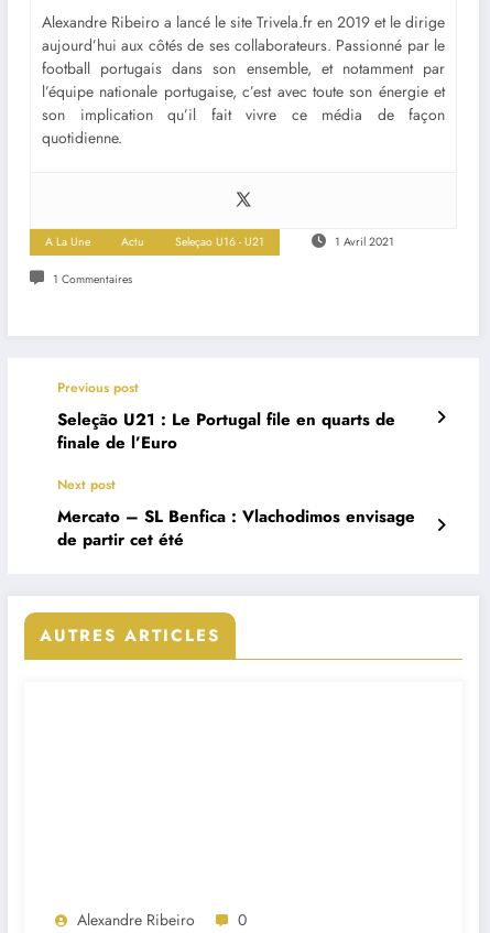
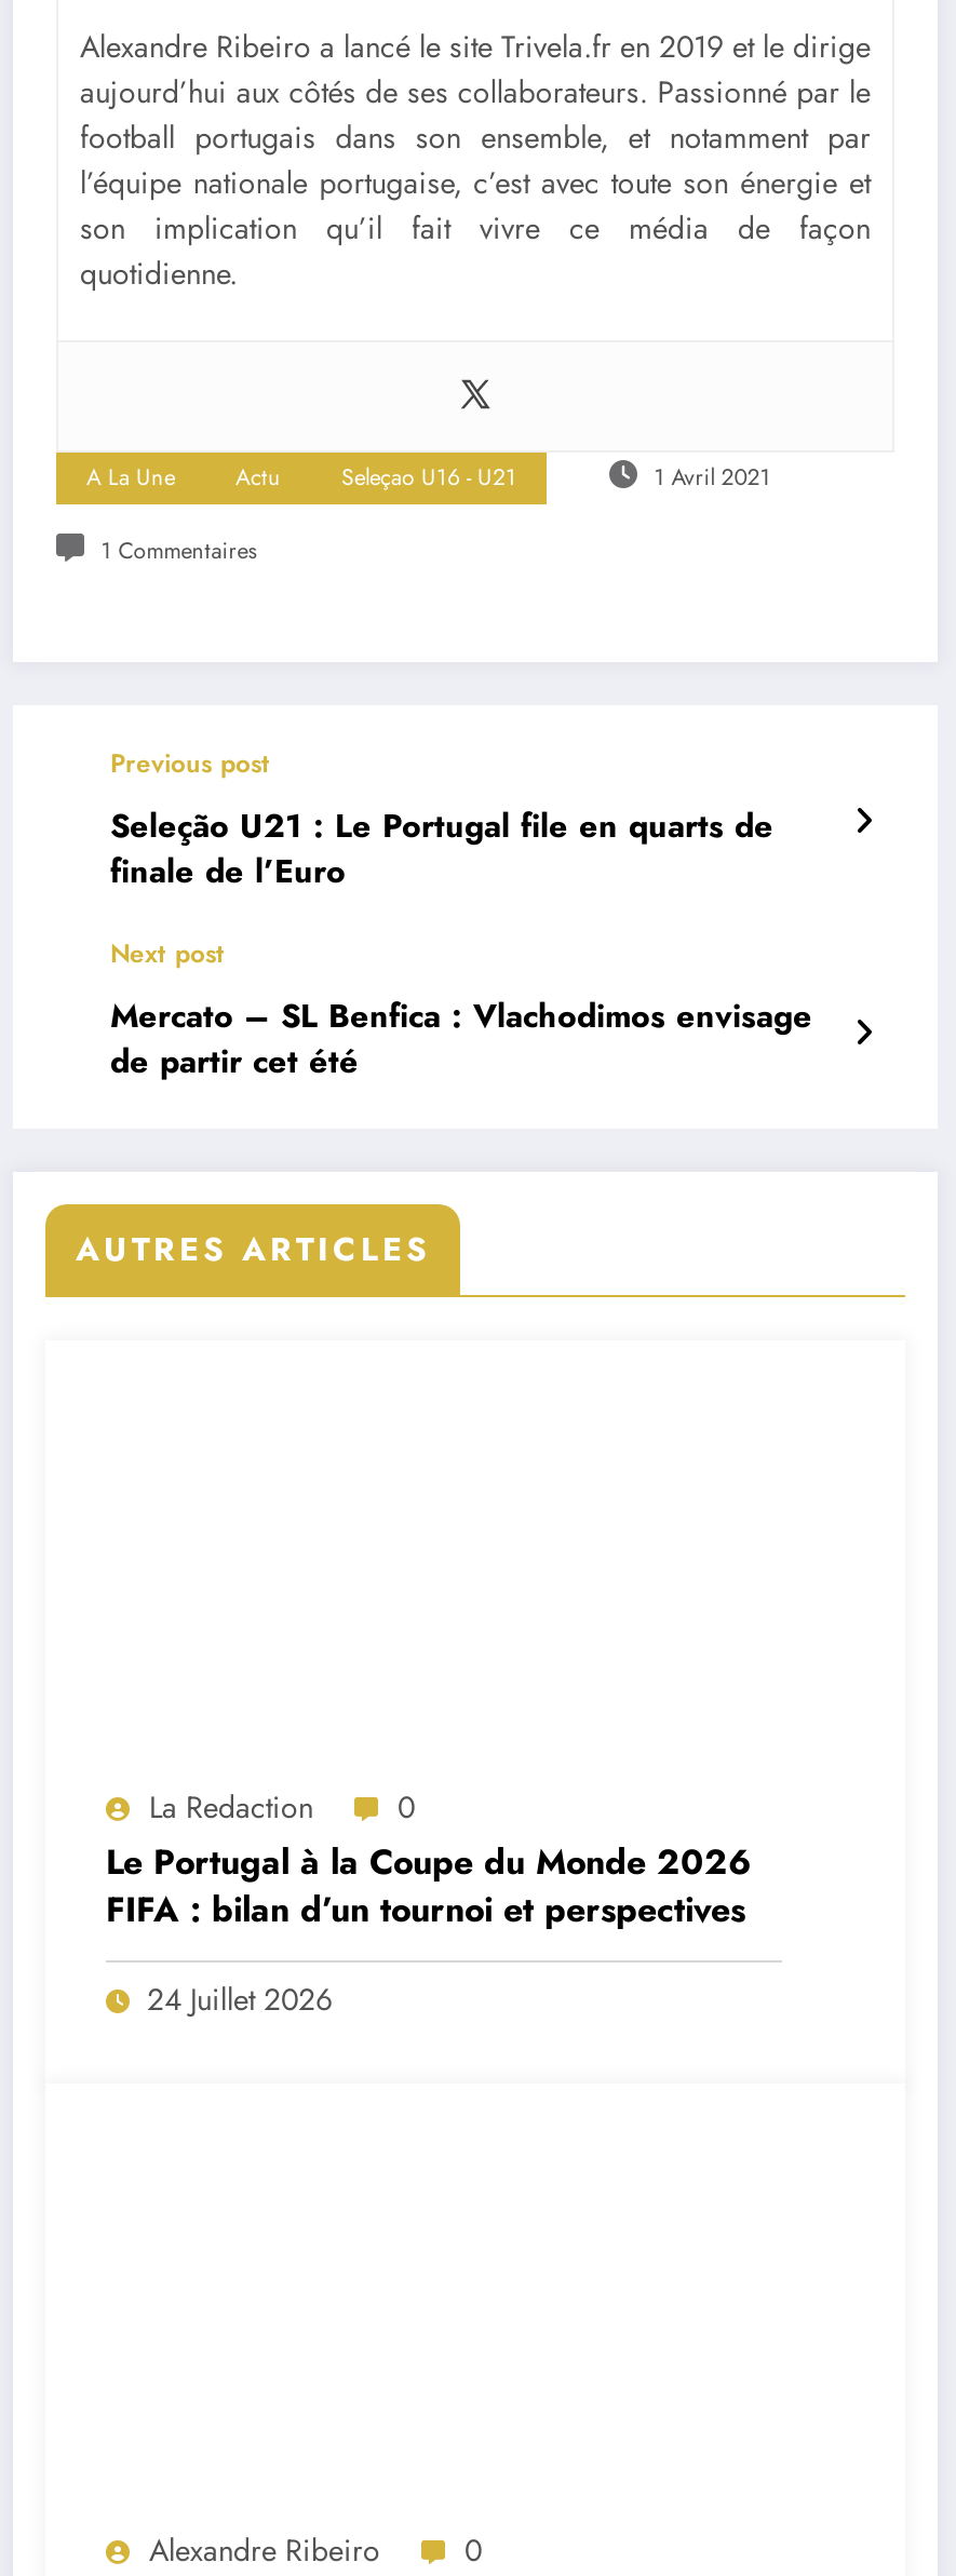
+ La Redaction
+ 0
+ Le Portugal à la Coupe du Monde 2026
+ FIFA : bilan d’un tournoi et perspectives
+ 24 Juillet 2026
